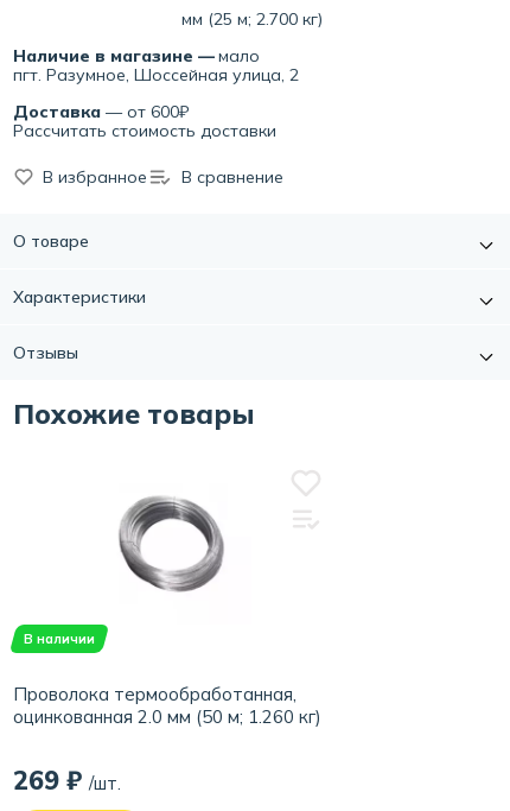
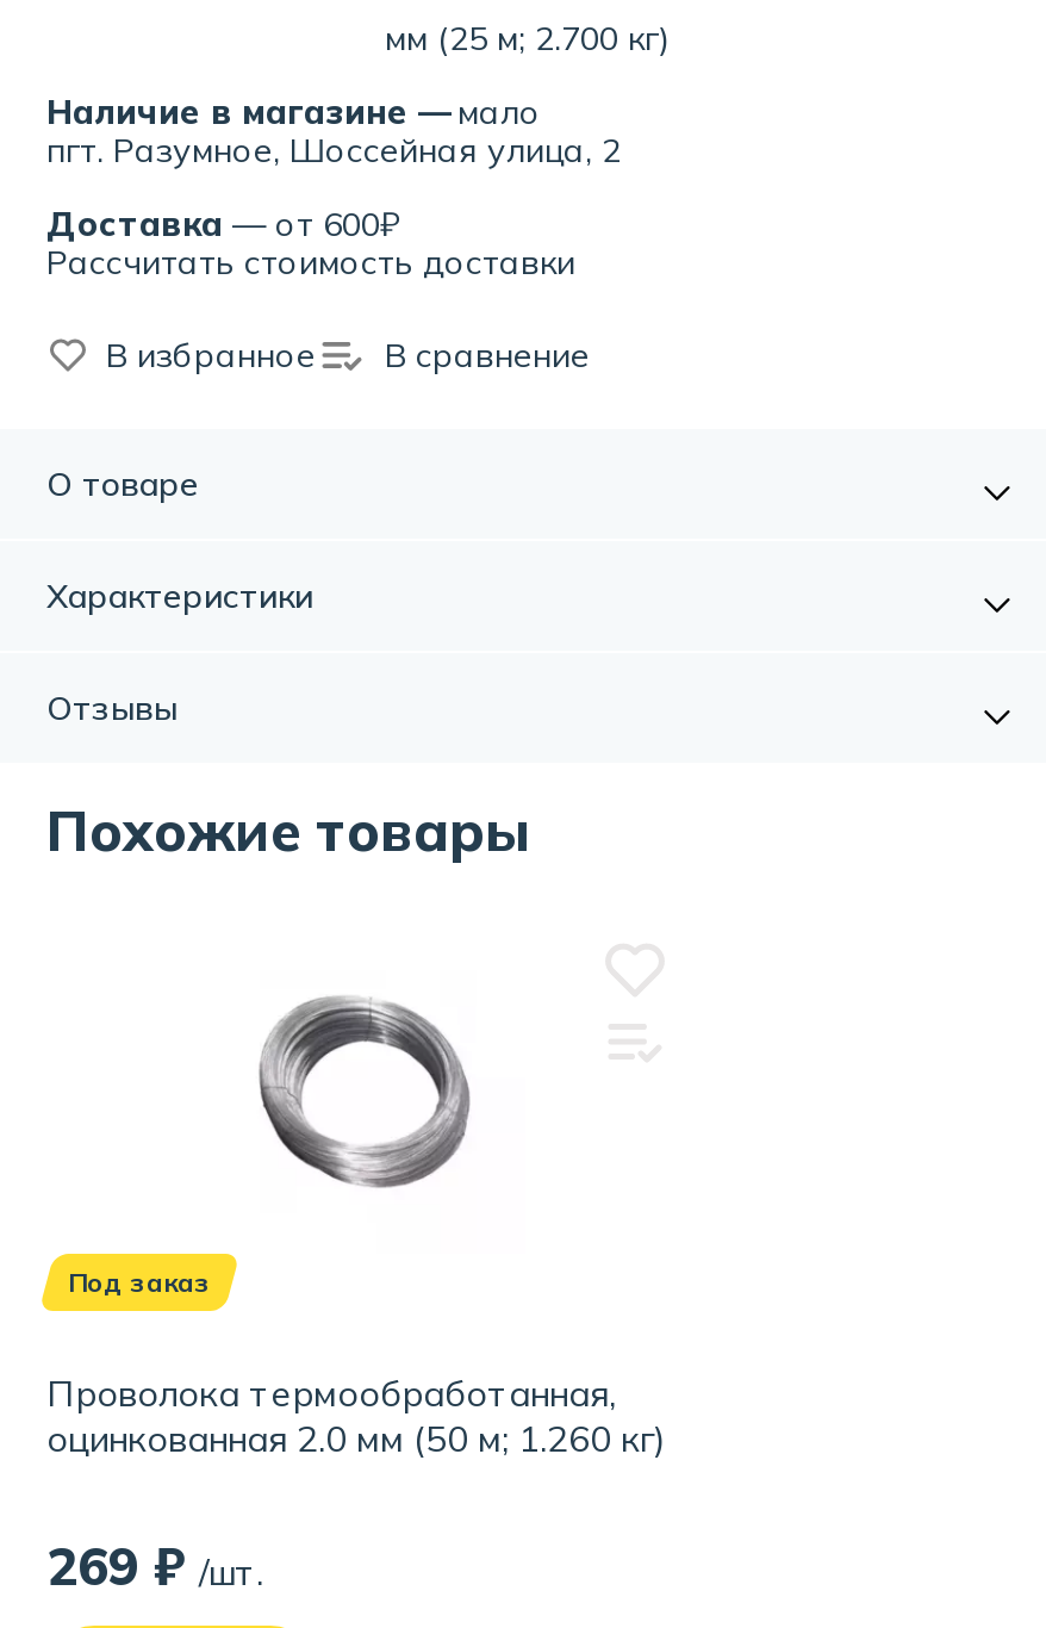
- В наличии
+ Под заказ
